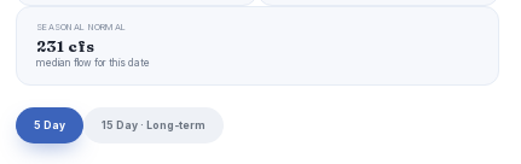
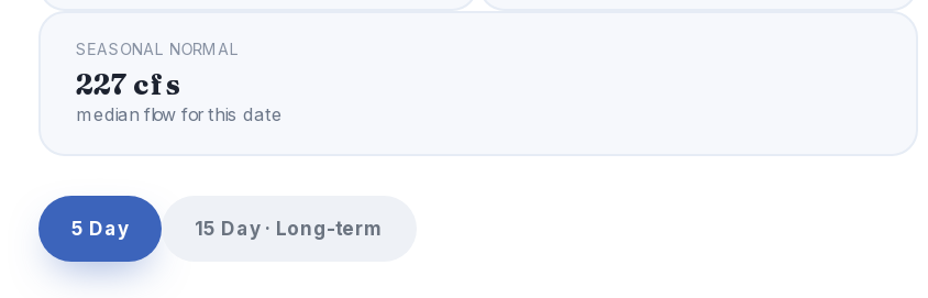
- 231 cfs
+ 227 cfs
